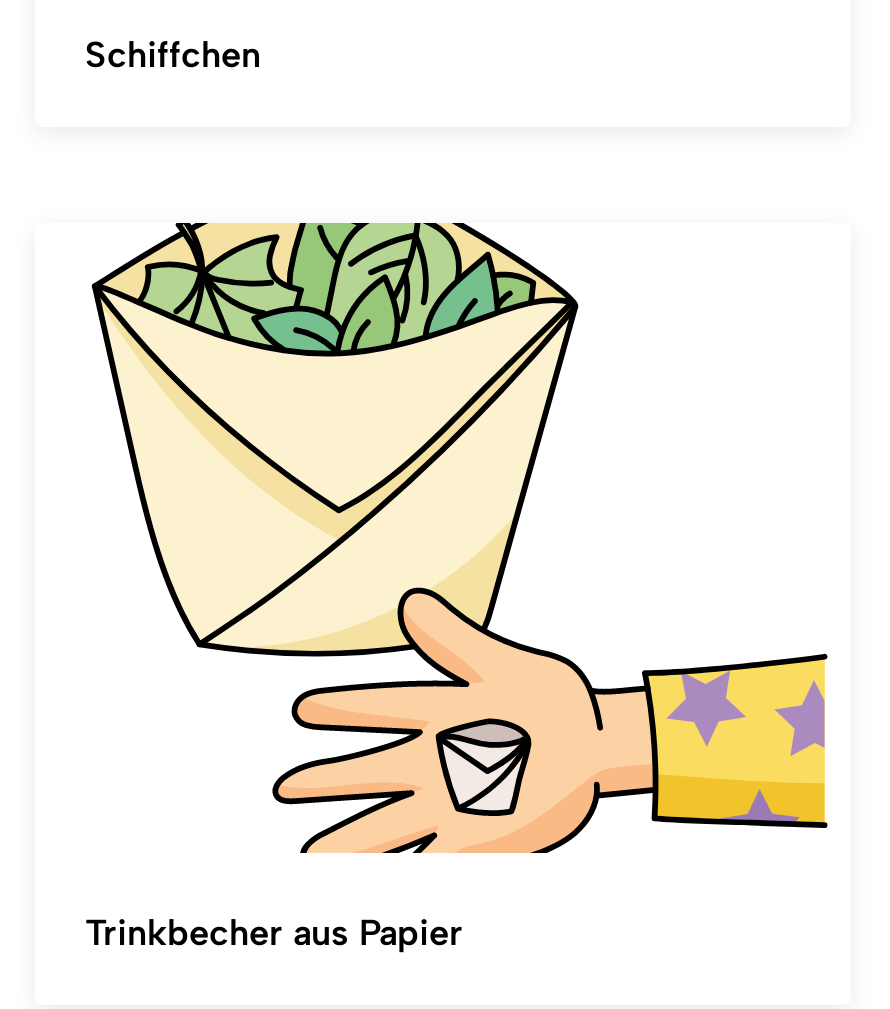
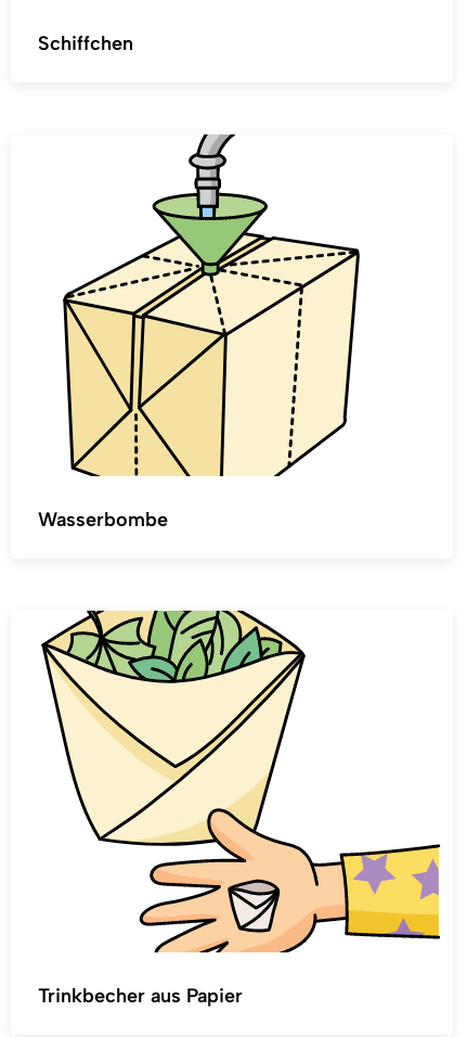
+ [image]
+ Wasserbombe
